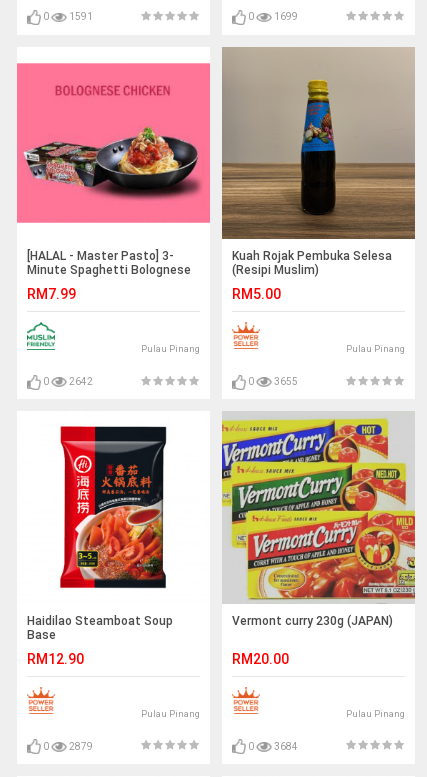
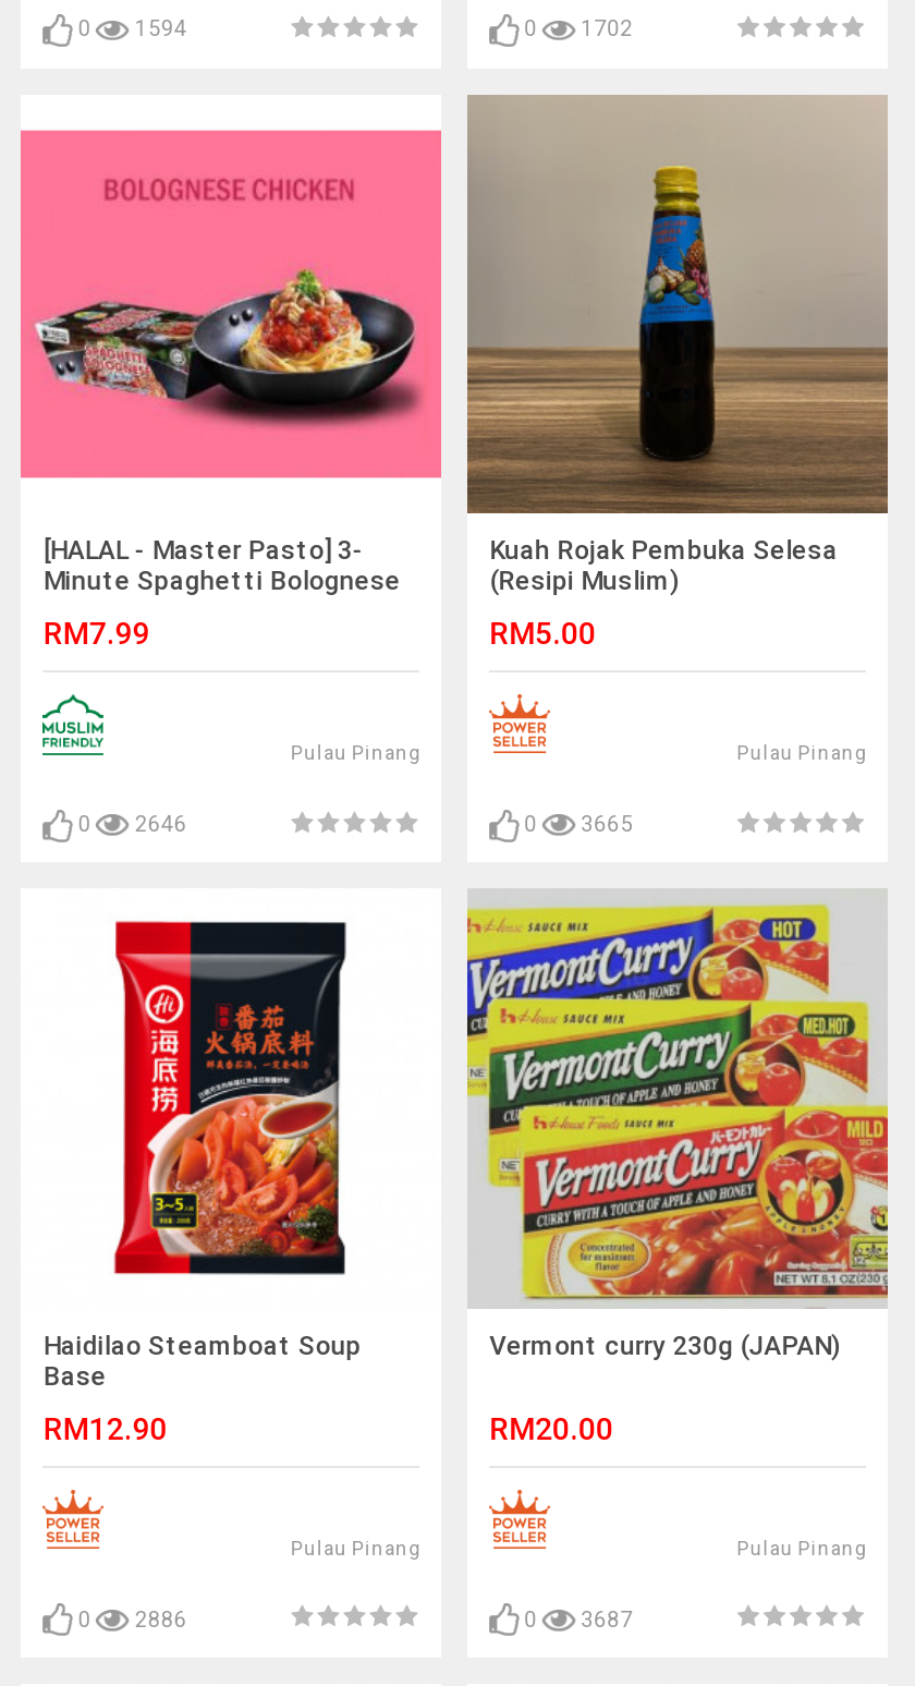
- 0 1591
+ 0 1594

- 0 1699
+ 0 1702

- 0 2642
+ 0 2646

- 0 3655
+ 0 3665

- 0 2879
+ 0 2886

- 0 3684
+ 0 3687
